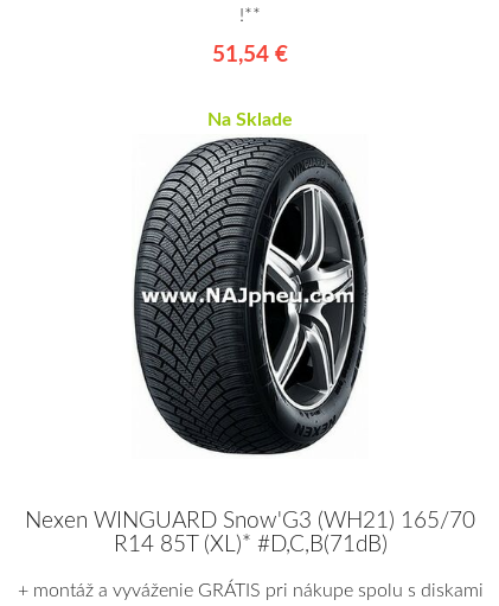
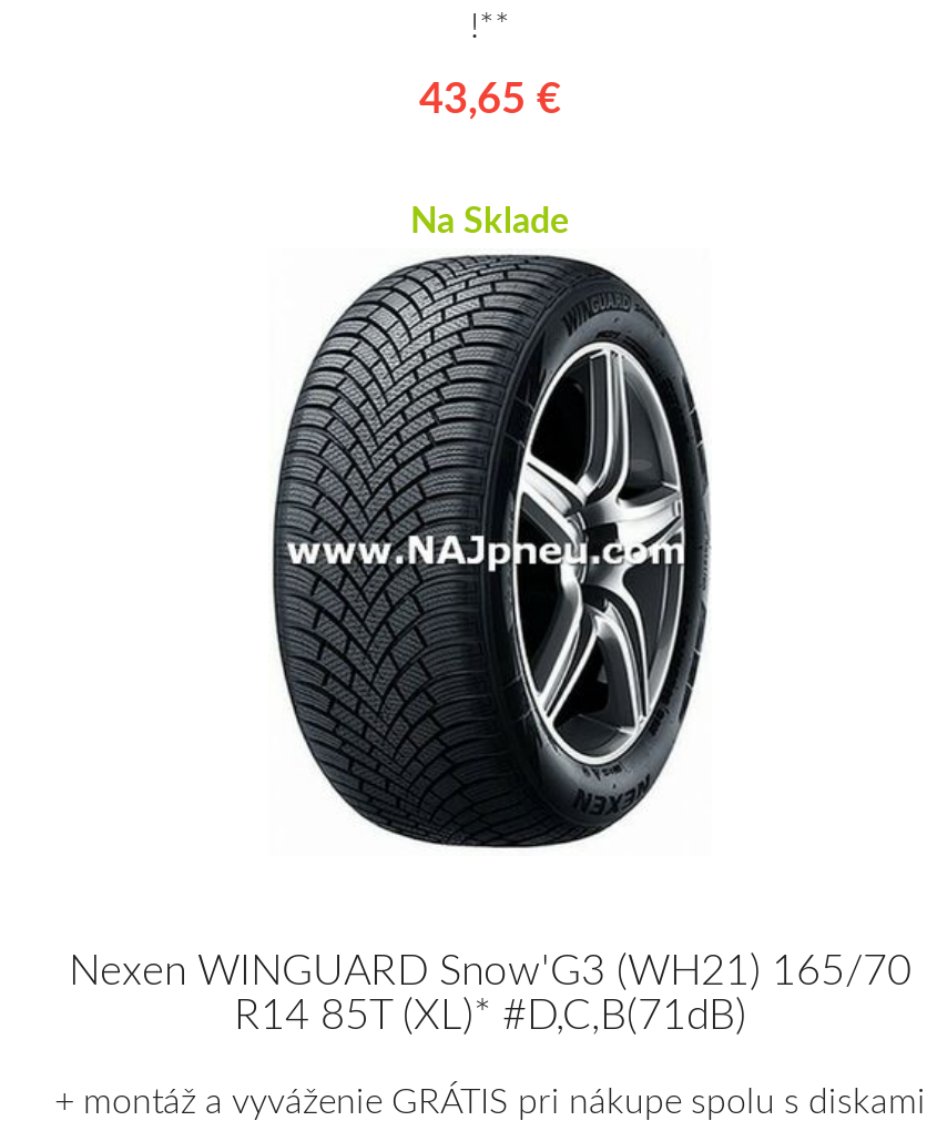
- 51,54 €
+ 43,65 €
